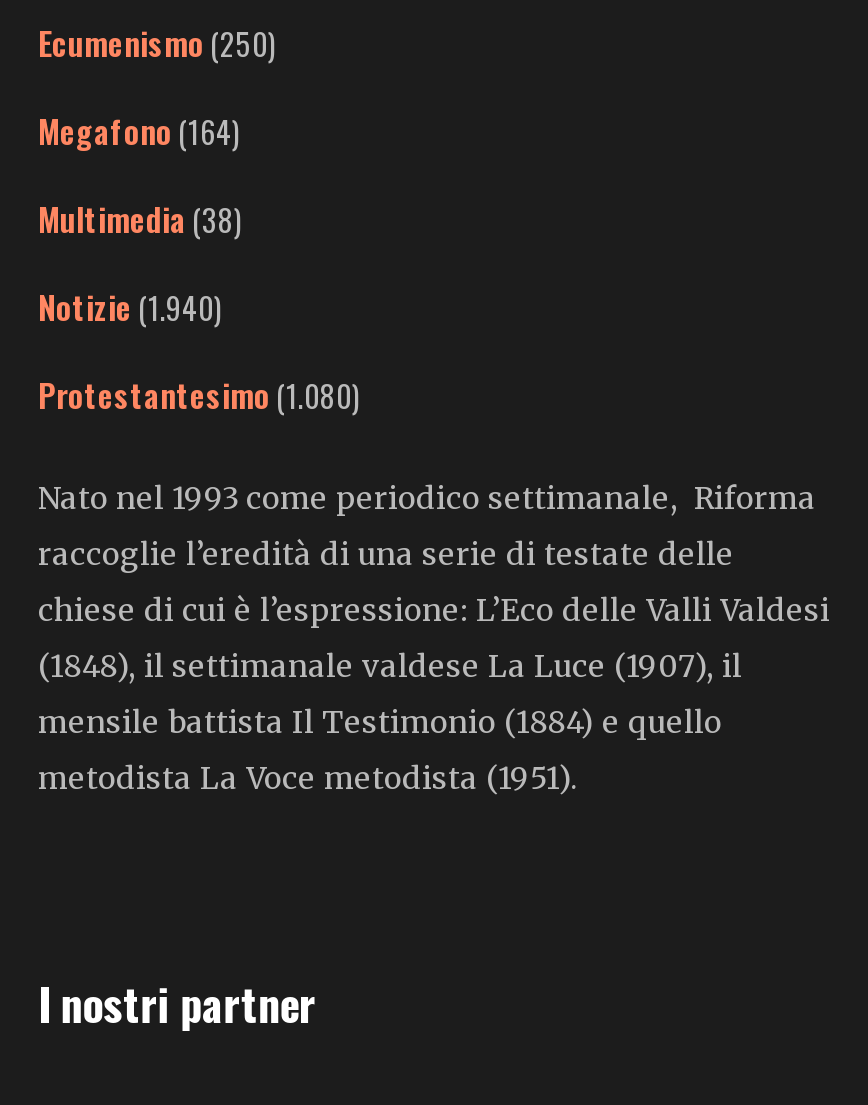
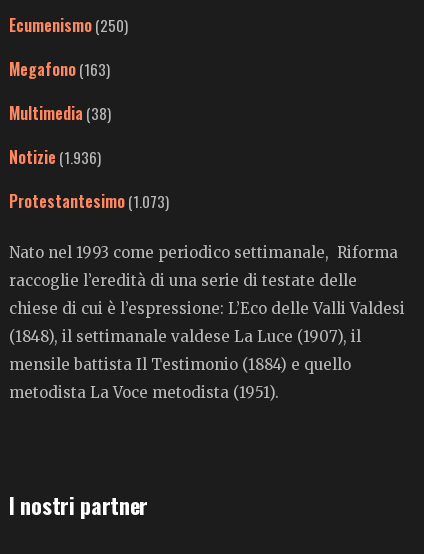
- Megafono (164)
+ Megafono (163)

- Notizie (1.940)
+ Notizie (1.936)

- Protestantesimo (1.080)
+ Protestantesimo (1.073)
